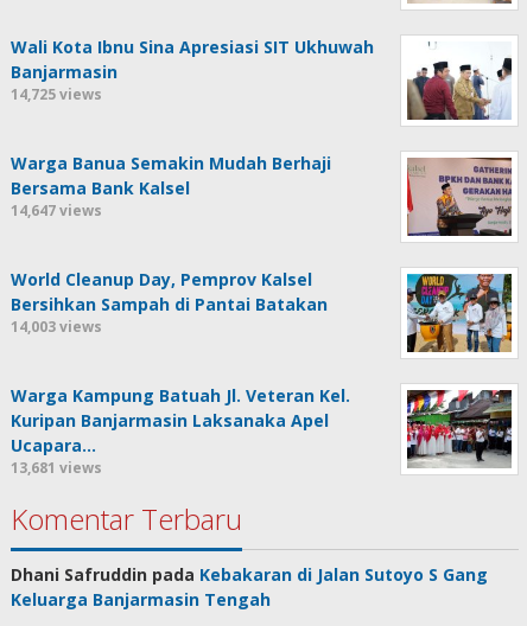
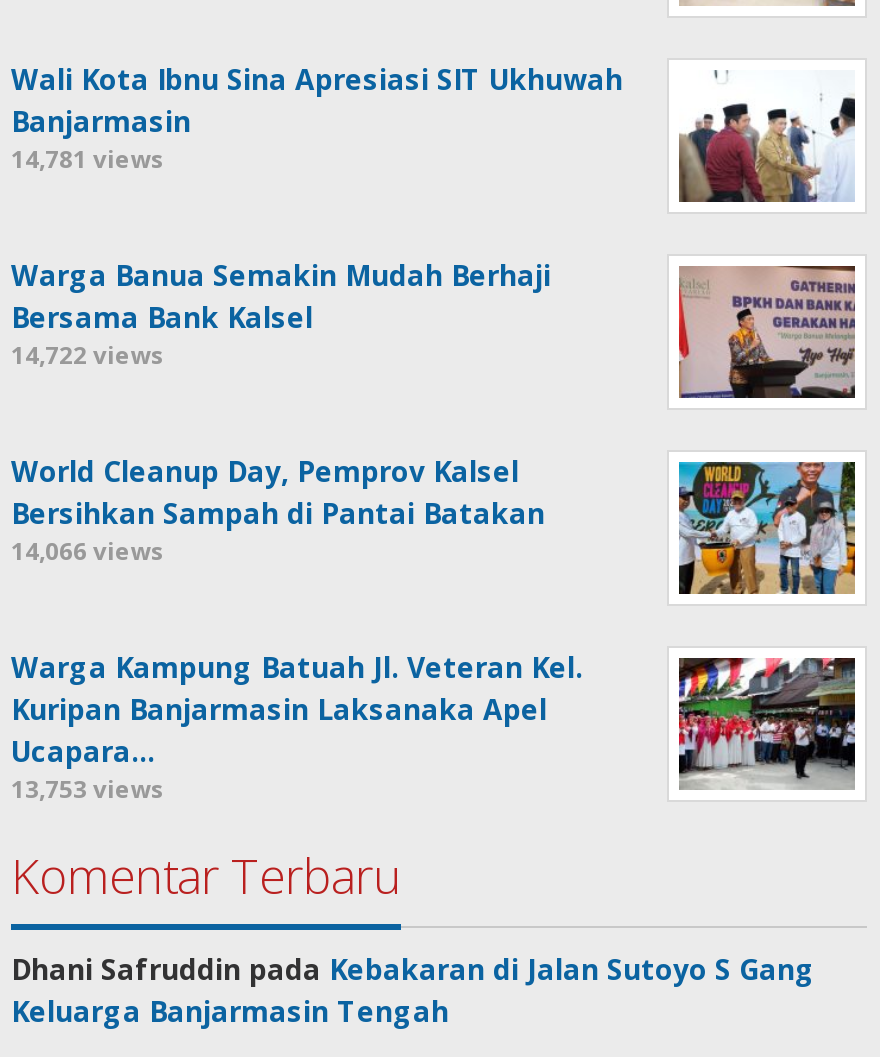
- 14,725 views
+ 14,781 views

- 14,647 views
+ 14,722 views

- 14,003 views
+ 14,066 views

- 13,681 views
+ 13,753 views
